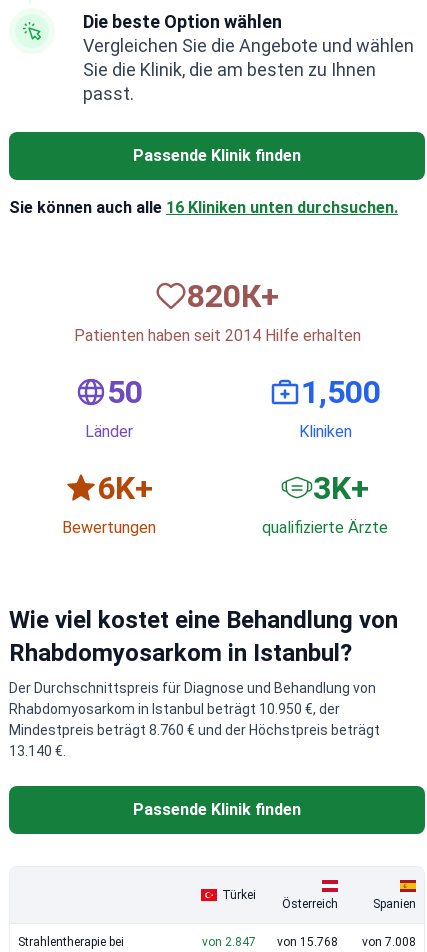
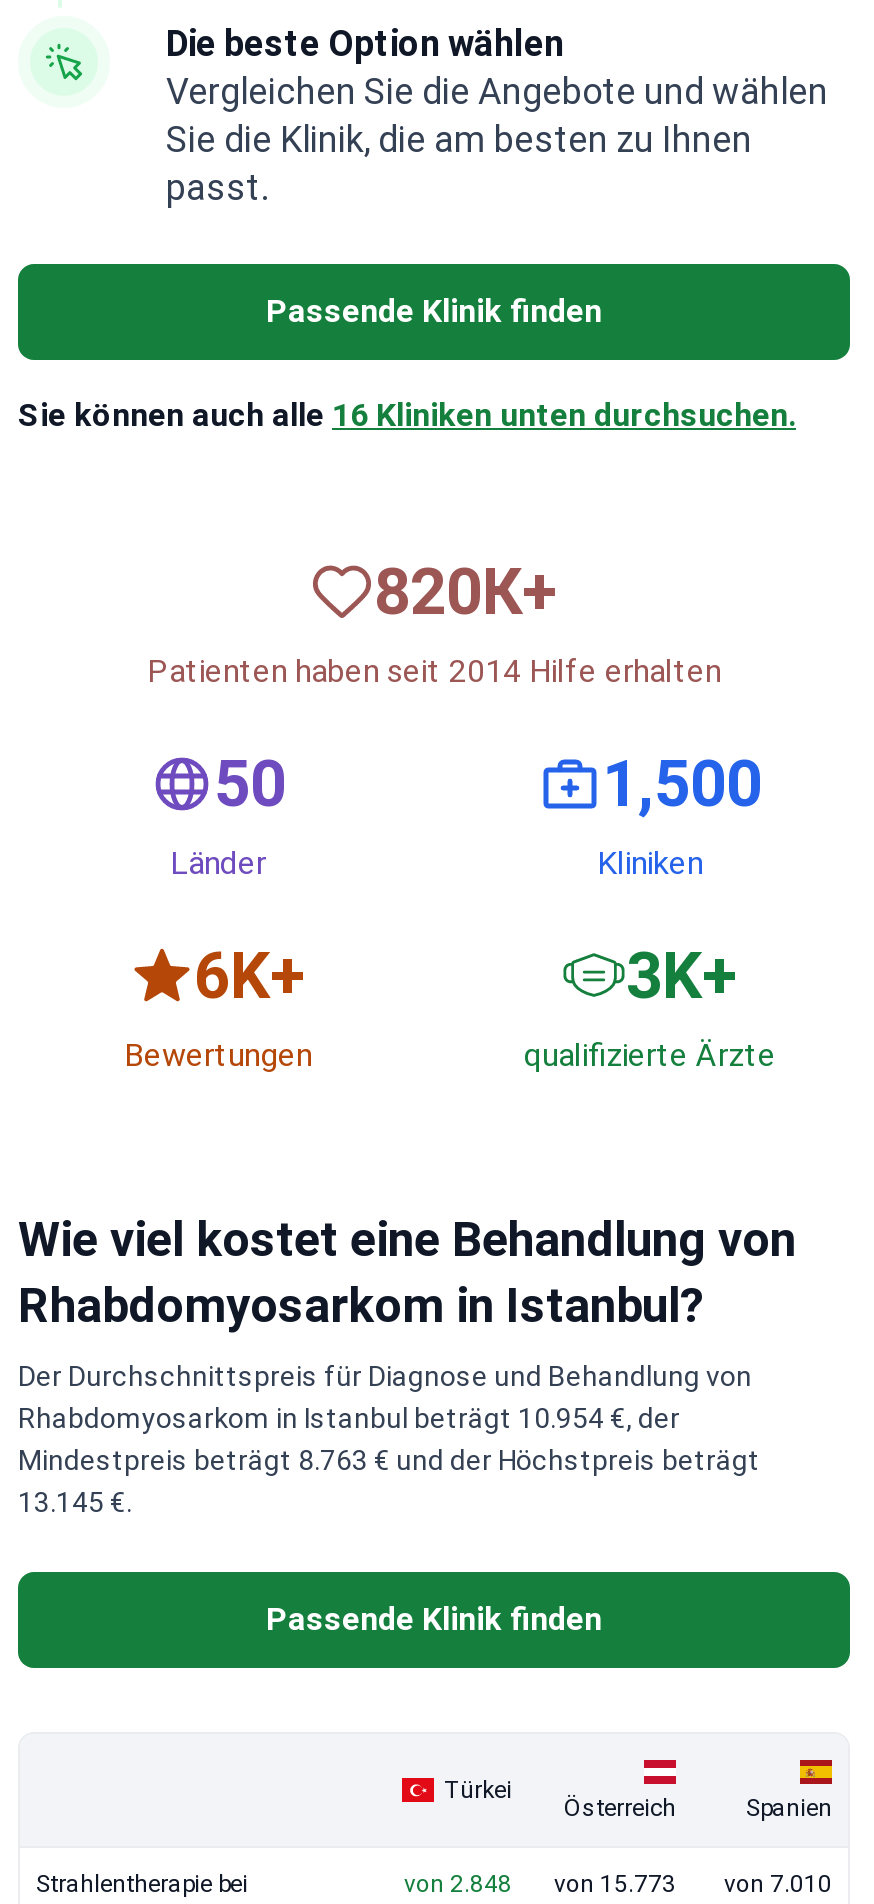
- Rhabdomyosarkom in Istanbul beträgt 10.950 €, der
+ Rhabdomyosarkom in Istanbul beträgt 10.954 €, der

- Mindestpreis beträgt 8.760 € und der Höchstpreis beträgt
+ Mindestpreis beträgt 8.763 € und der Höchstpreis beträgt

- 13.140 €.
+ 13.145 €.

- von 2.847
+ von 2.848

- von 15.768
+ von 15.773

- von 7.008
+ von 7.010
